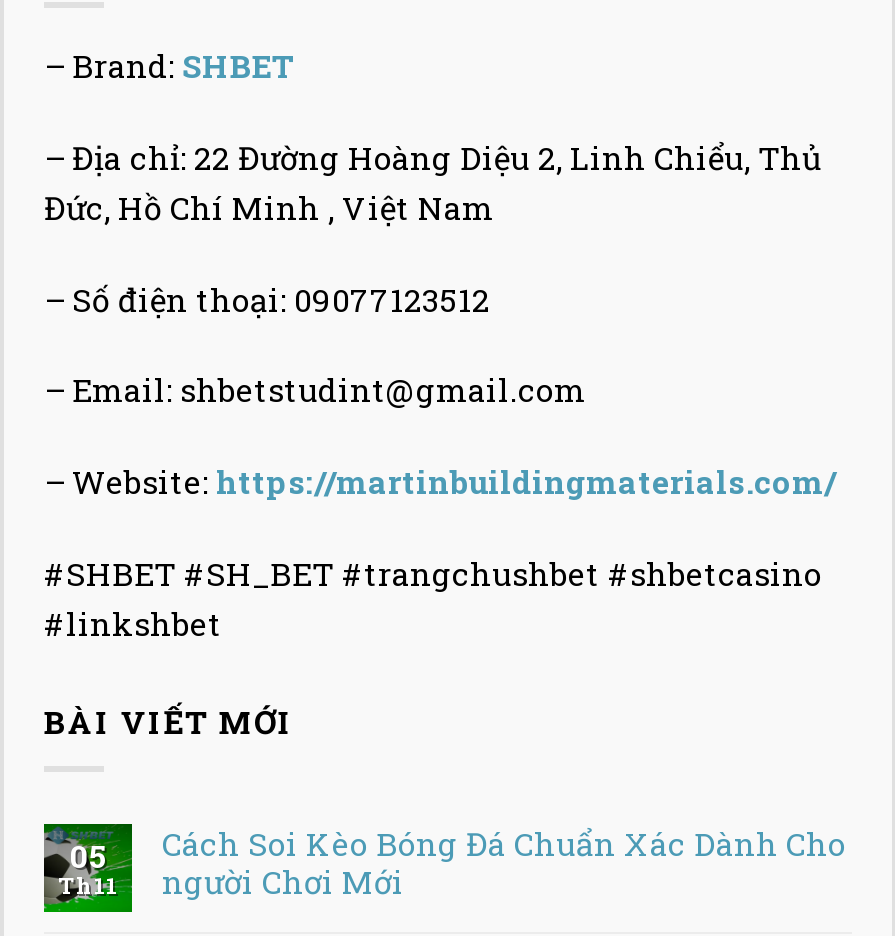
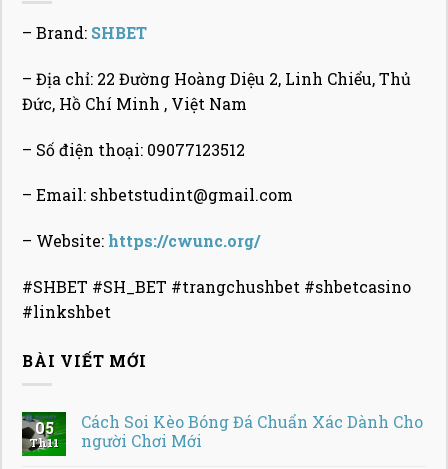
- – Website: https://martinbuildingmaterials.com/
+ – Website: https://cwunc.org/
